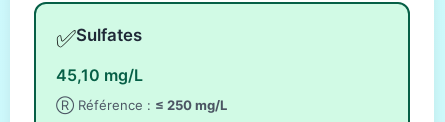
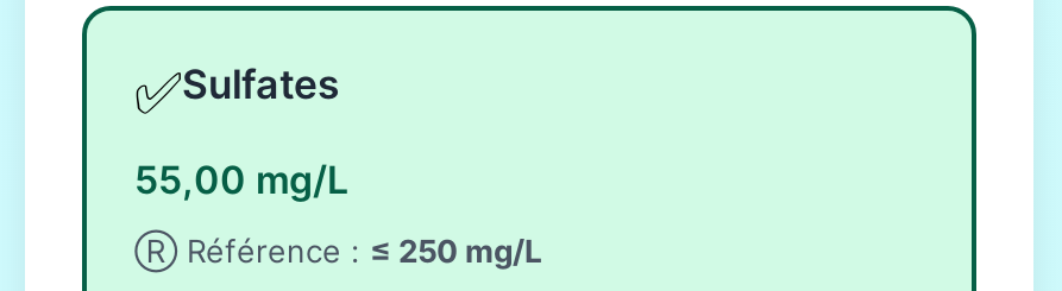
- 45,10 mg/L
+ 55,00 mg/L
